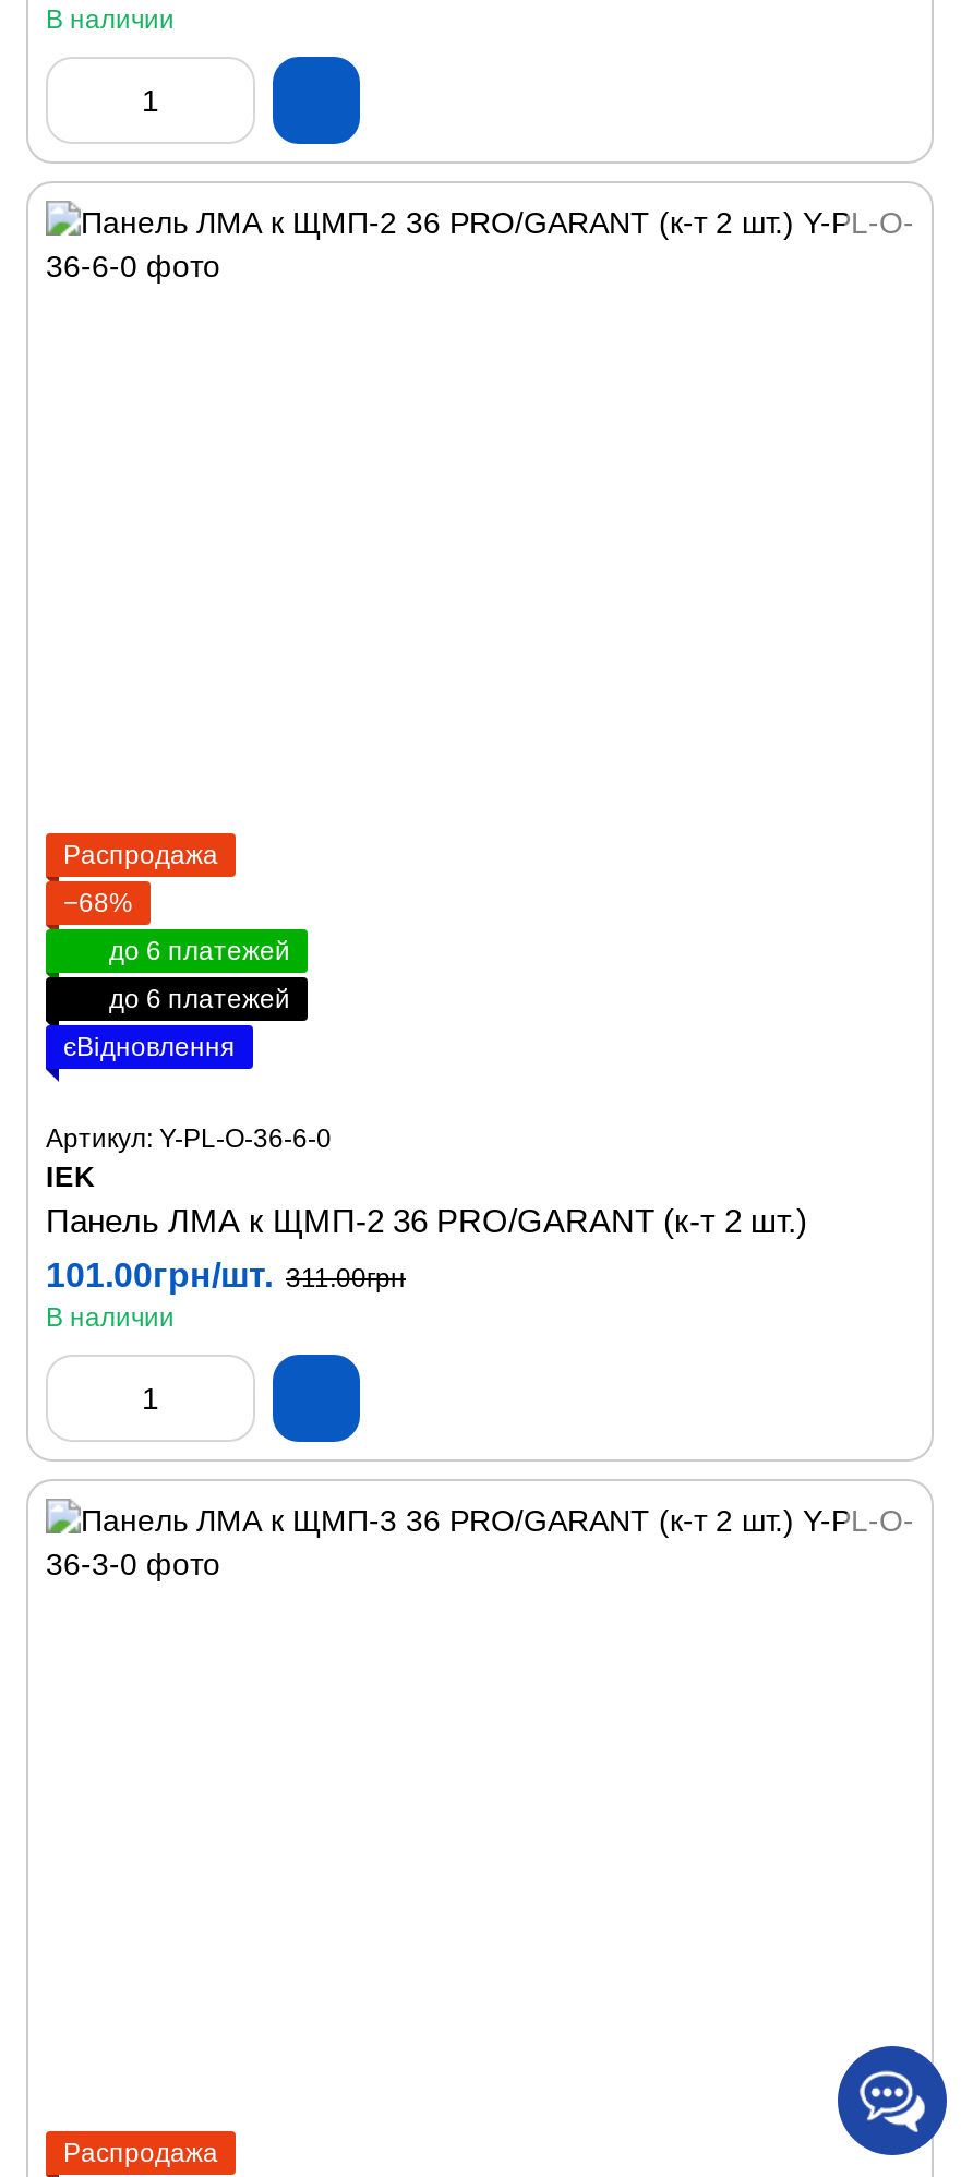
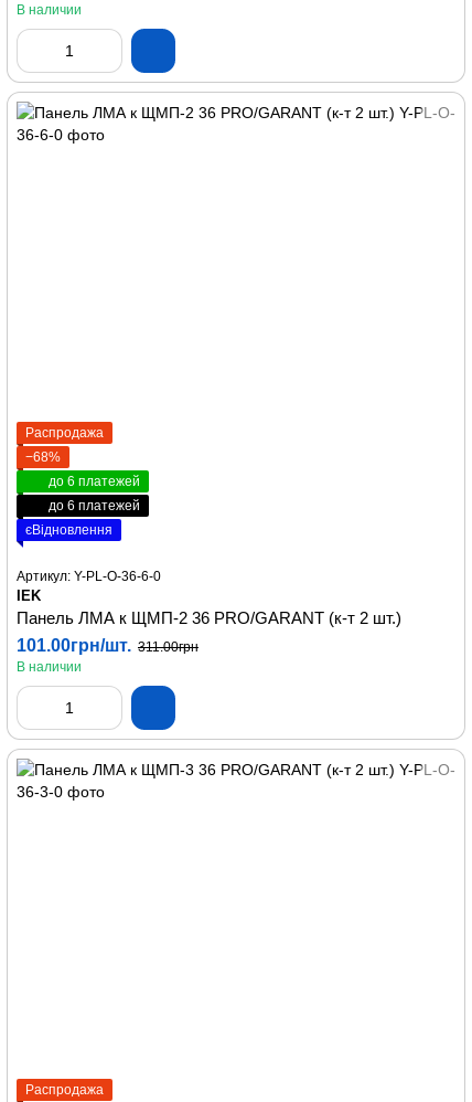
- [image]
